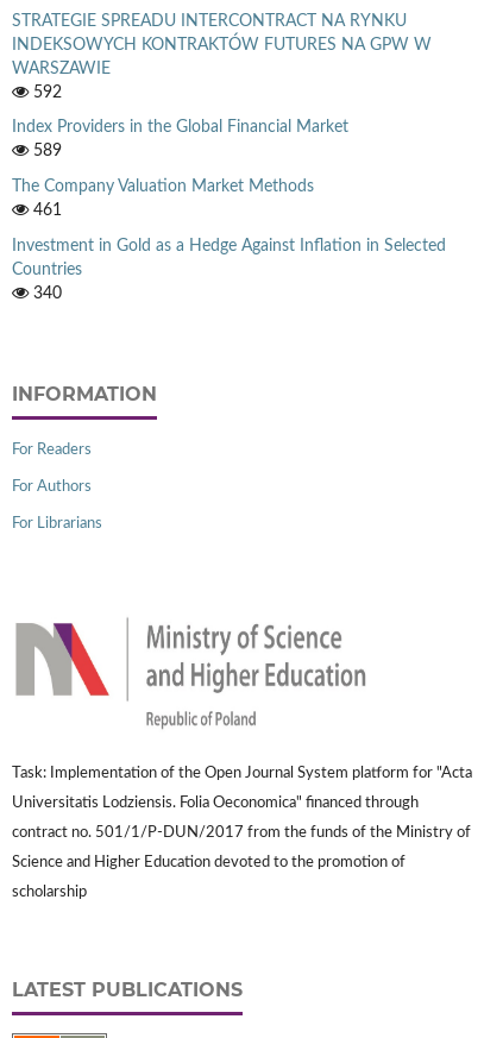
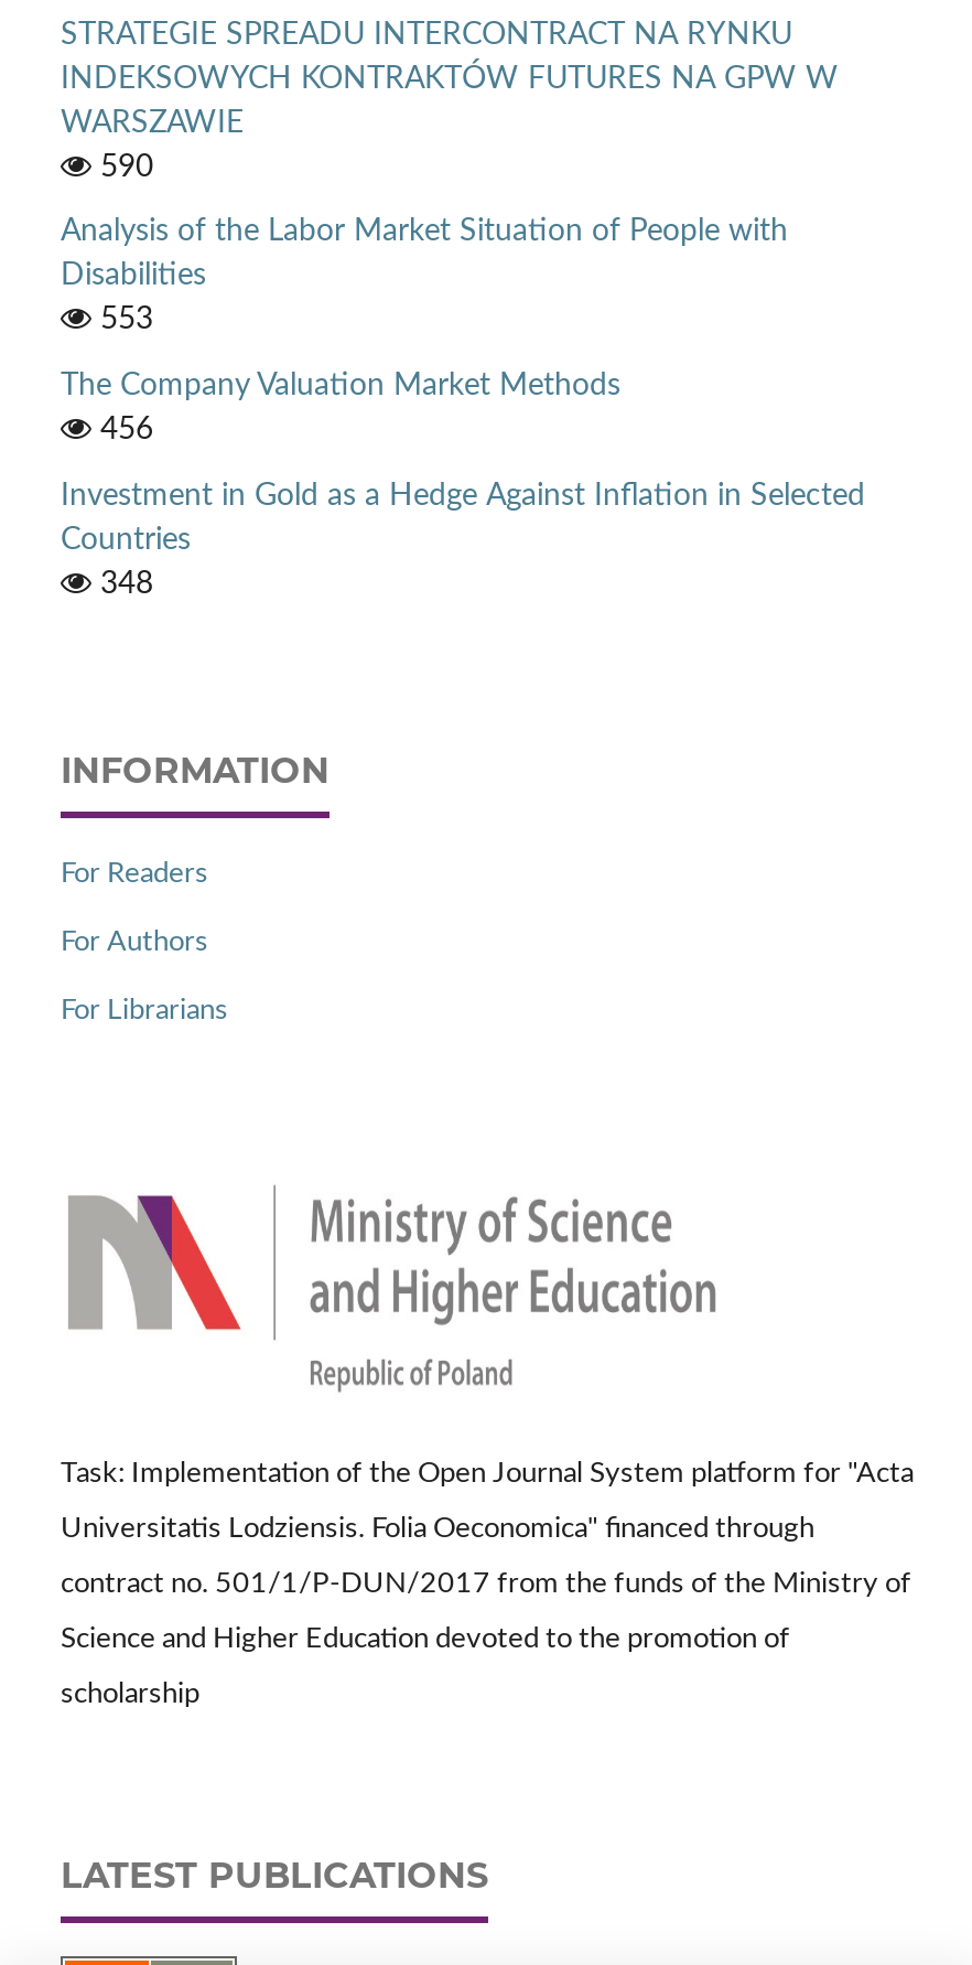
- 592
+ 590

- Index Providers in the Global Financial Market
- 589
+ Analysis of the Labor Market Situation of People with
+ Disabilities
+ 553

- 461
+ 456

- 340
+ 348
